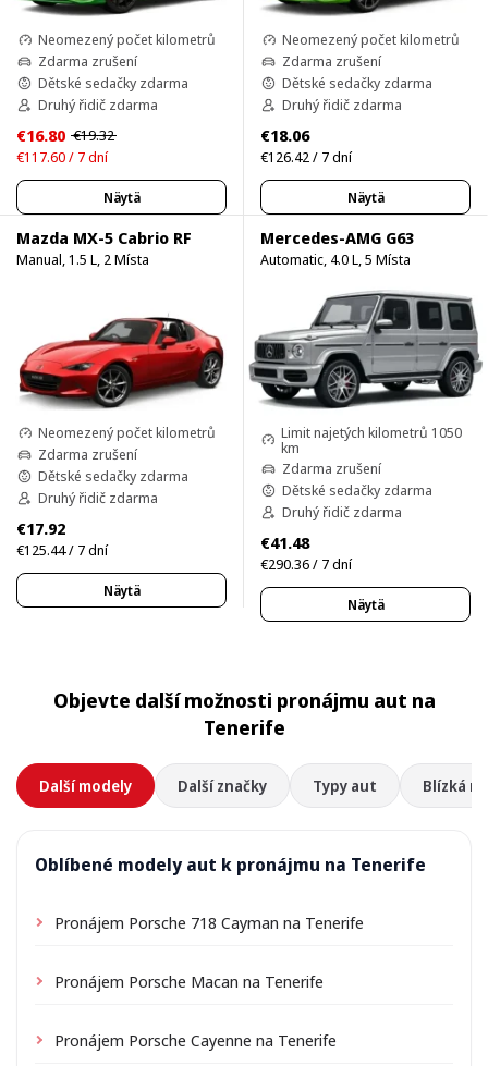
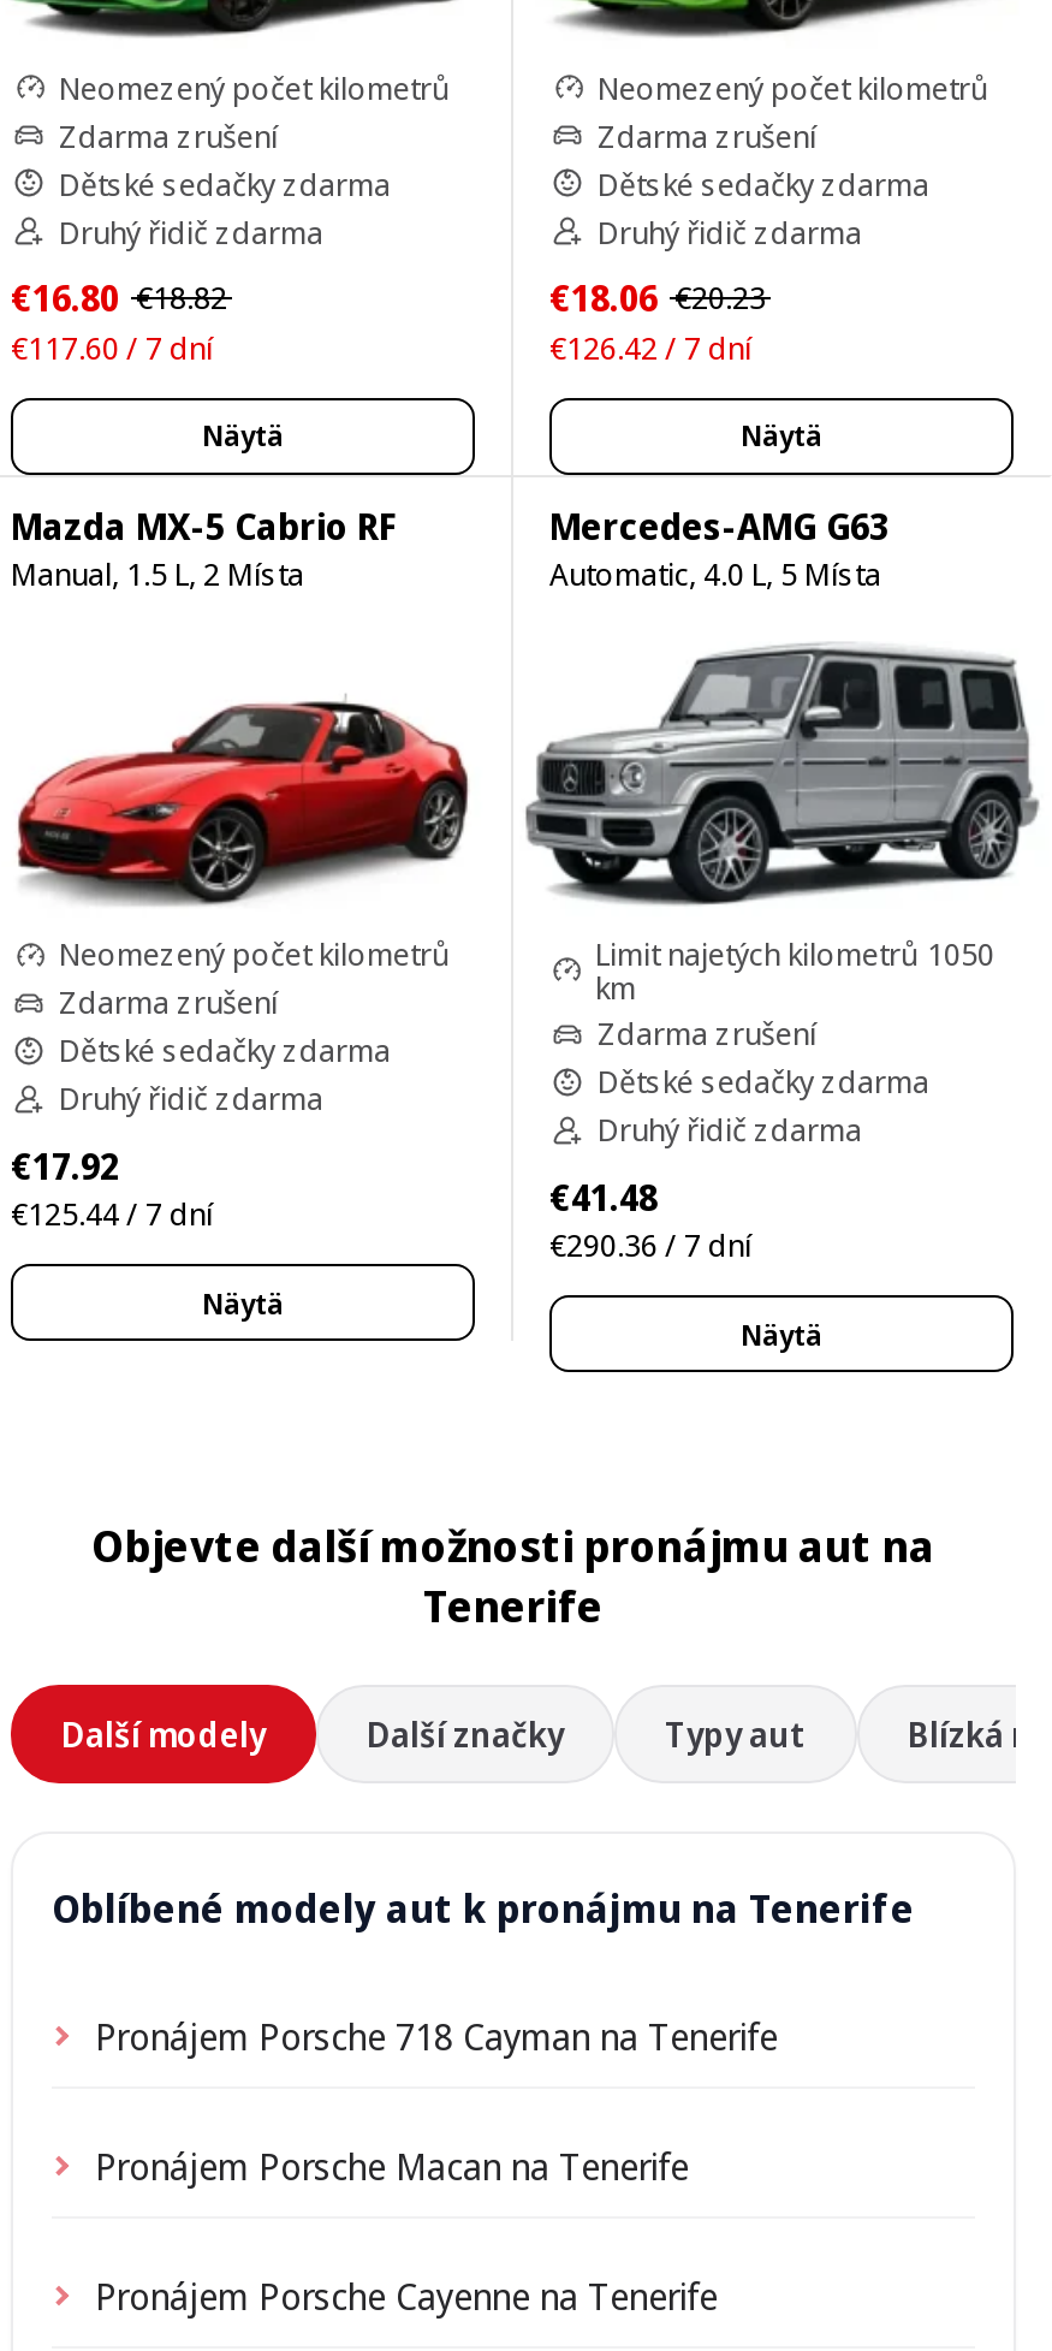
- €16.80 €19.32
+ €16.80 €18.82

- €18.06
+ €18.06 €20.23
